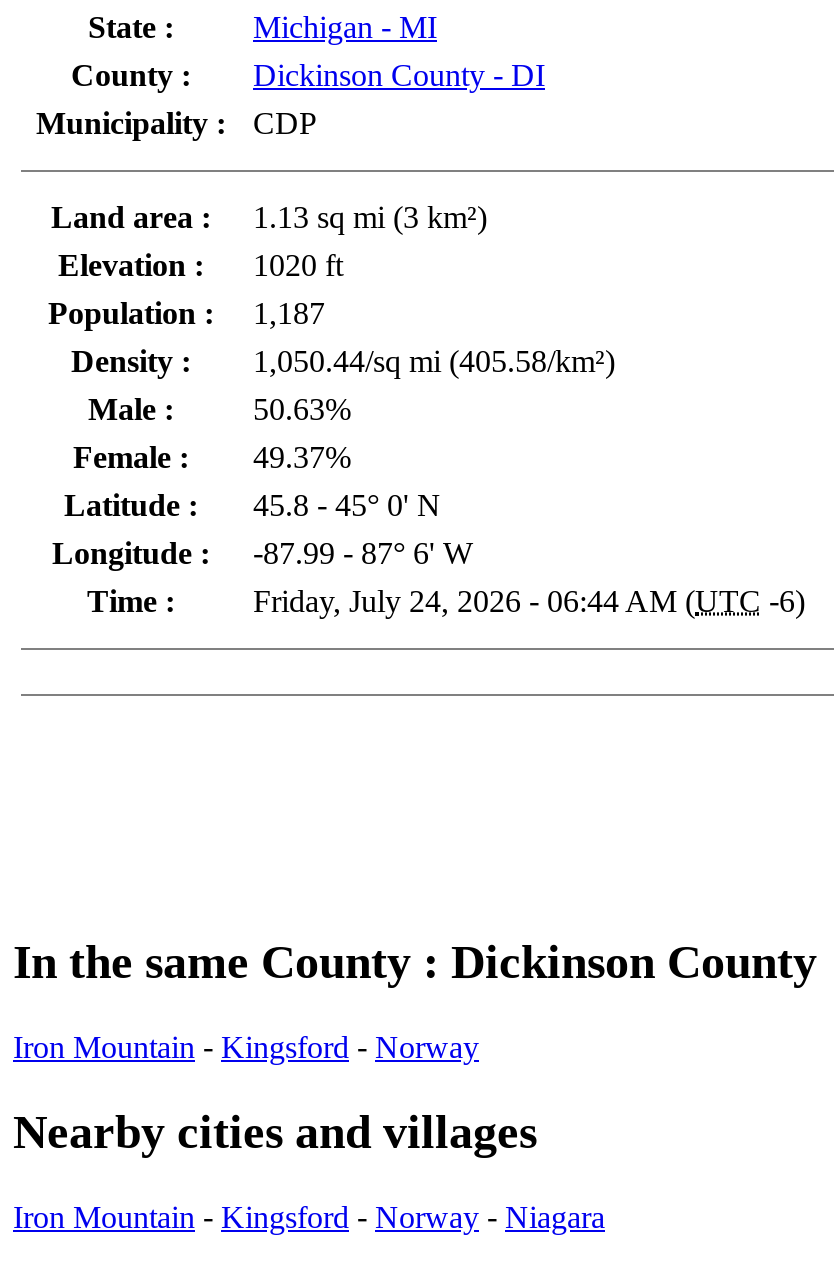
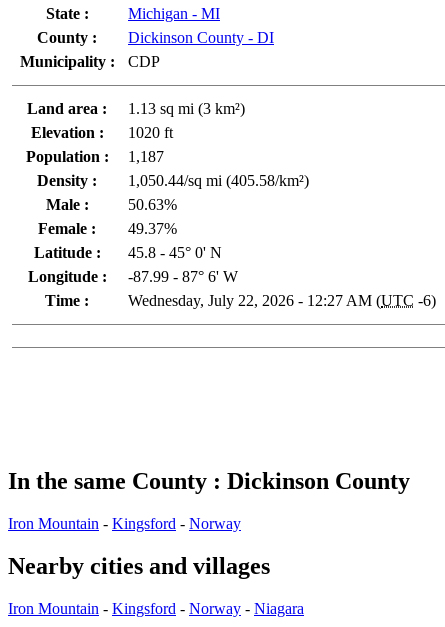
- Friday, July 24, 2026 - 06:44 AM (UTC -6)
+ Wednesday, July 22, 2026 - 12:27 AM (UTC -6)
